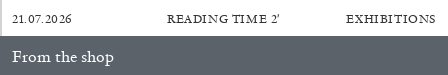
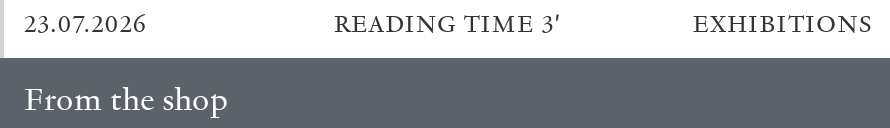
- 21.07.2026
- READING TIME 2′
+ 23.07.2026
+ READING TIME 3′
